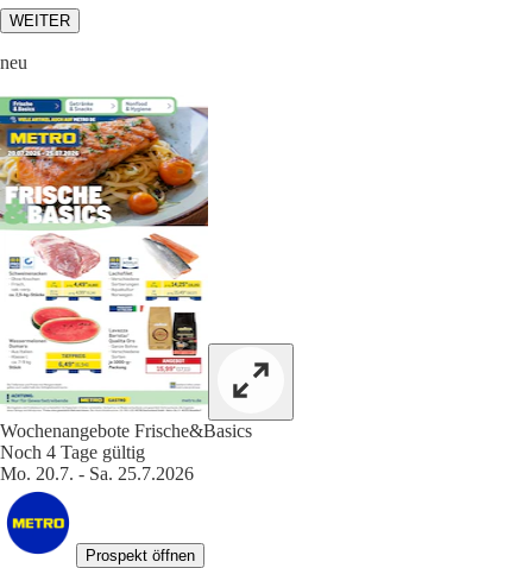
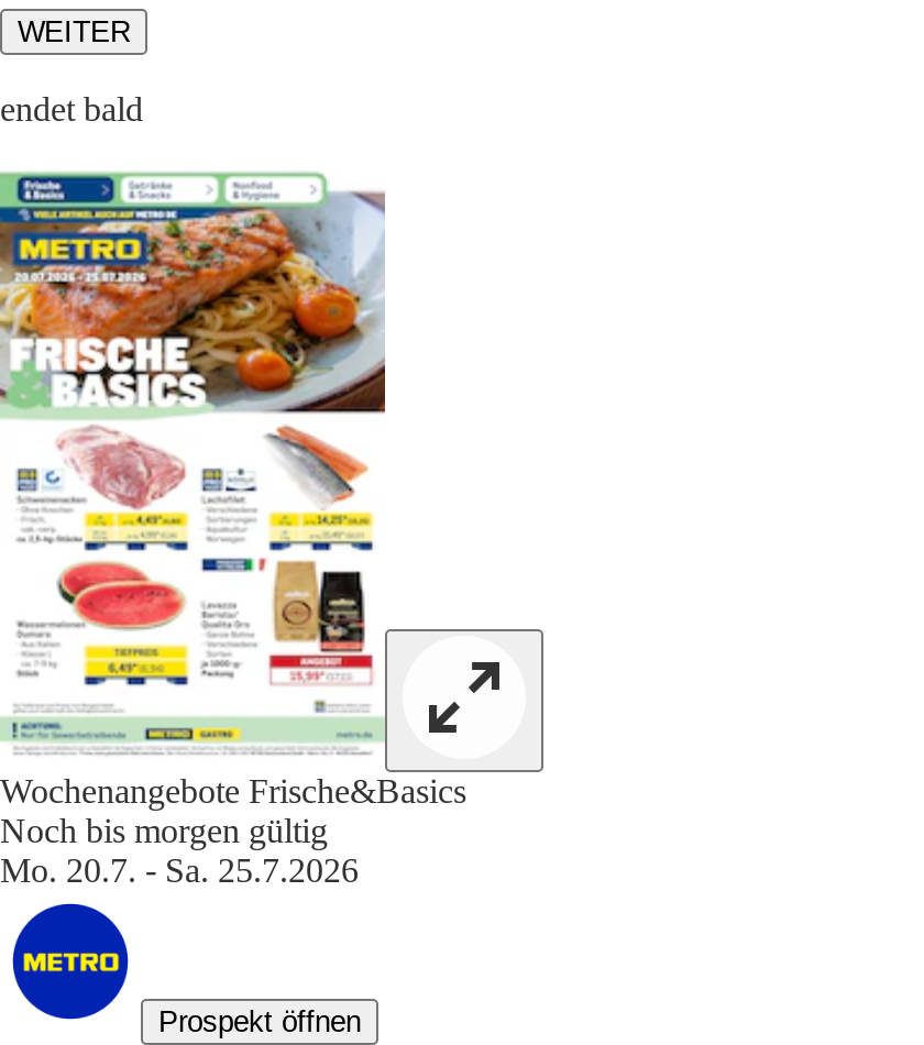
- neu
+ endet bald

- Noch 4 Tage gültig
+ Noch bis morgen gültig
